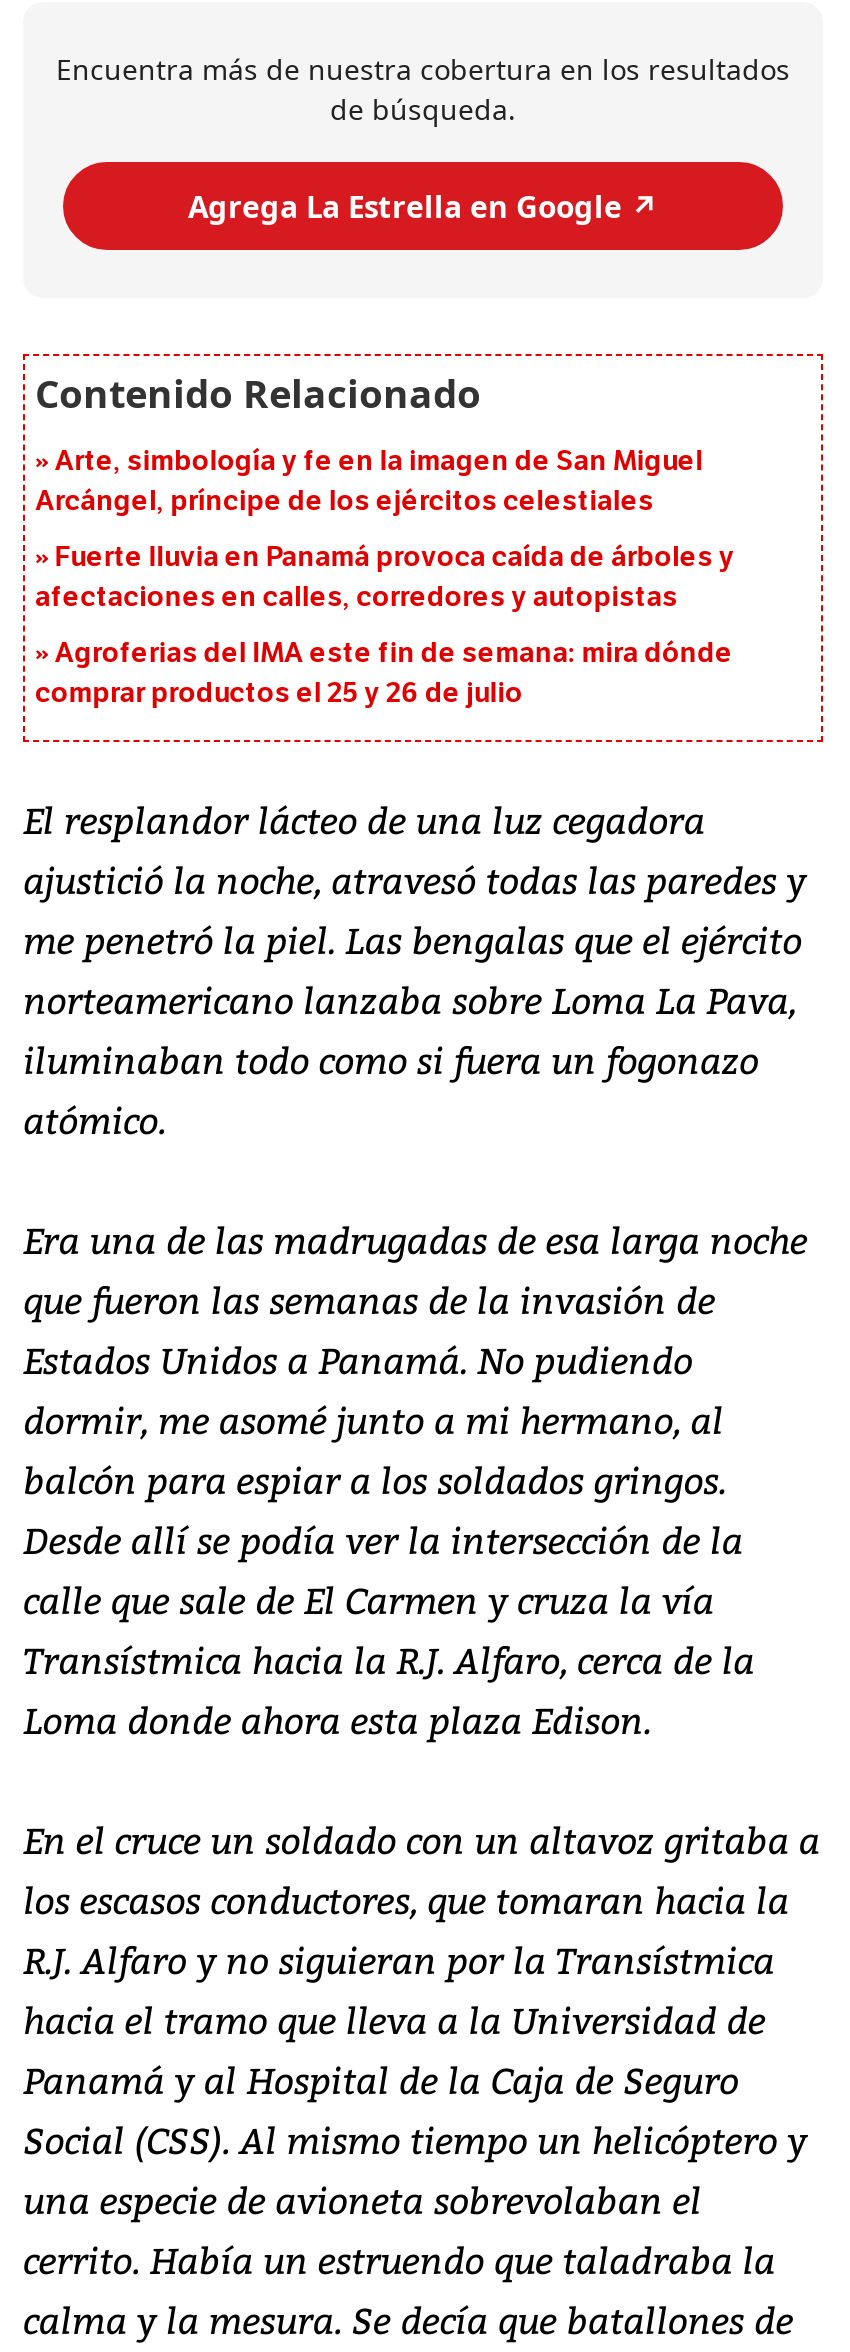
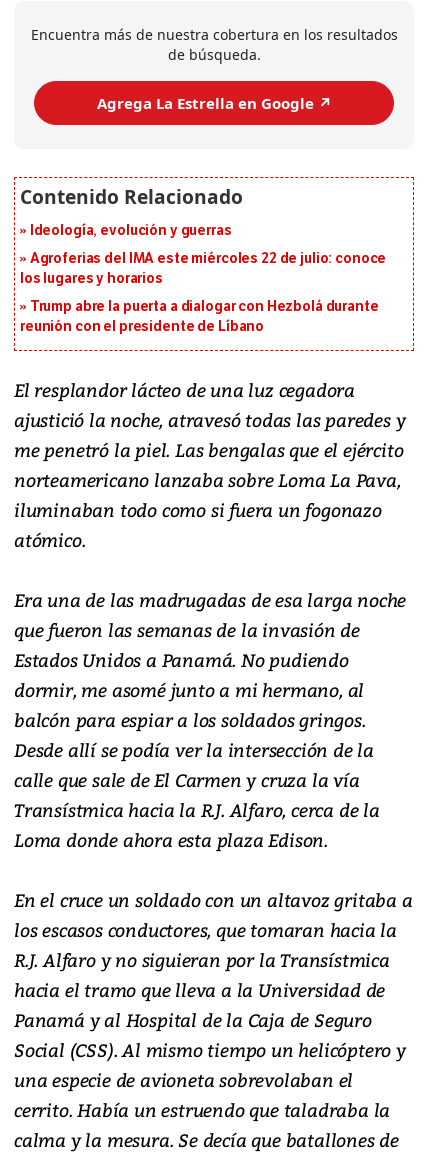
- Arte, simbología y fe en la imagen de San Miguel
- Arcángel, príncipe de los ejércitos celestiales
+ Ideología, evolución y guerras

- Fuerte lluvia en Panamá provoca caída de árboles y
- afectaciones en calles, corredores y autopistas
+ Agroferias del IMA este miércoles 22 de julio: conoce
+ los lugares y horarios

- Agroferias del IMA este fin de semana: mira dónde
- comprar productos el 25 y 26 de julio
+ Trump abre la puerta a dialogar con Hezbolá durante
+ reunión con el presidente de Líbano
